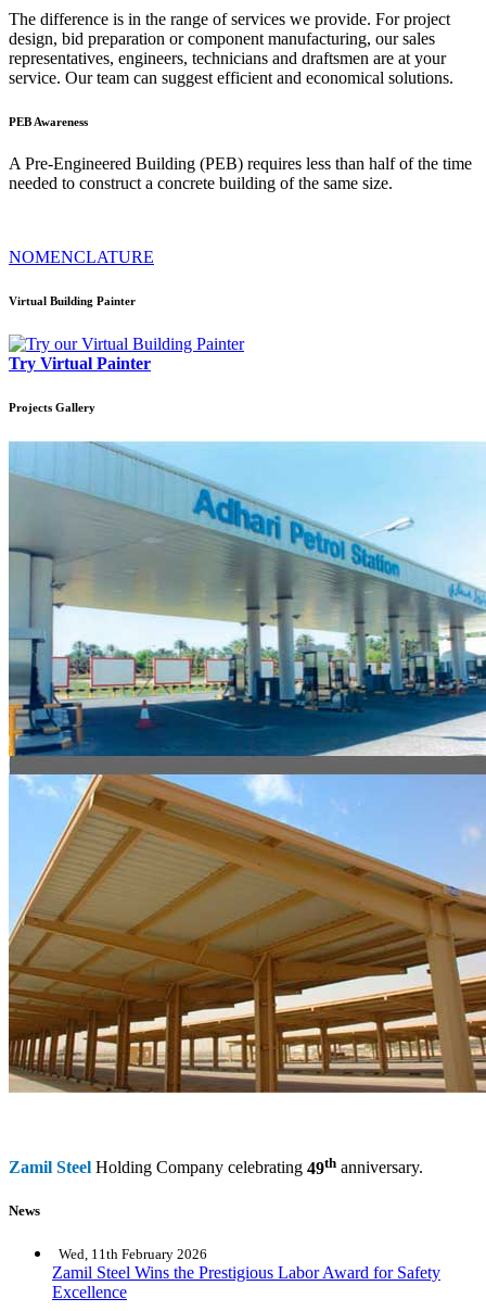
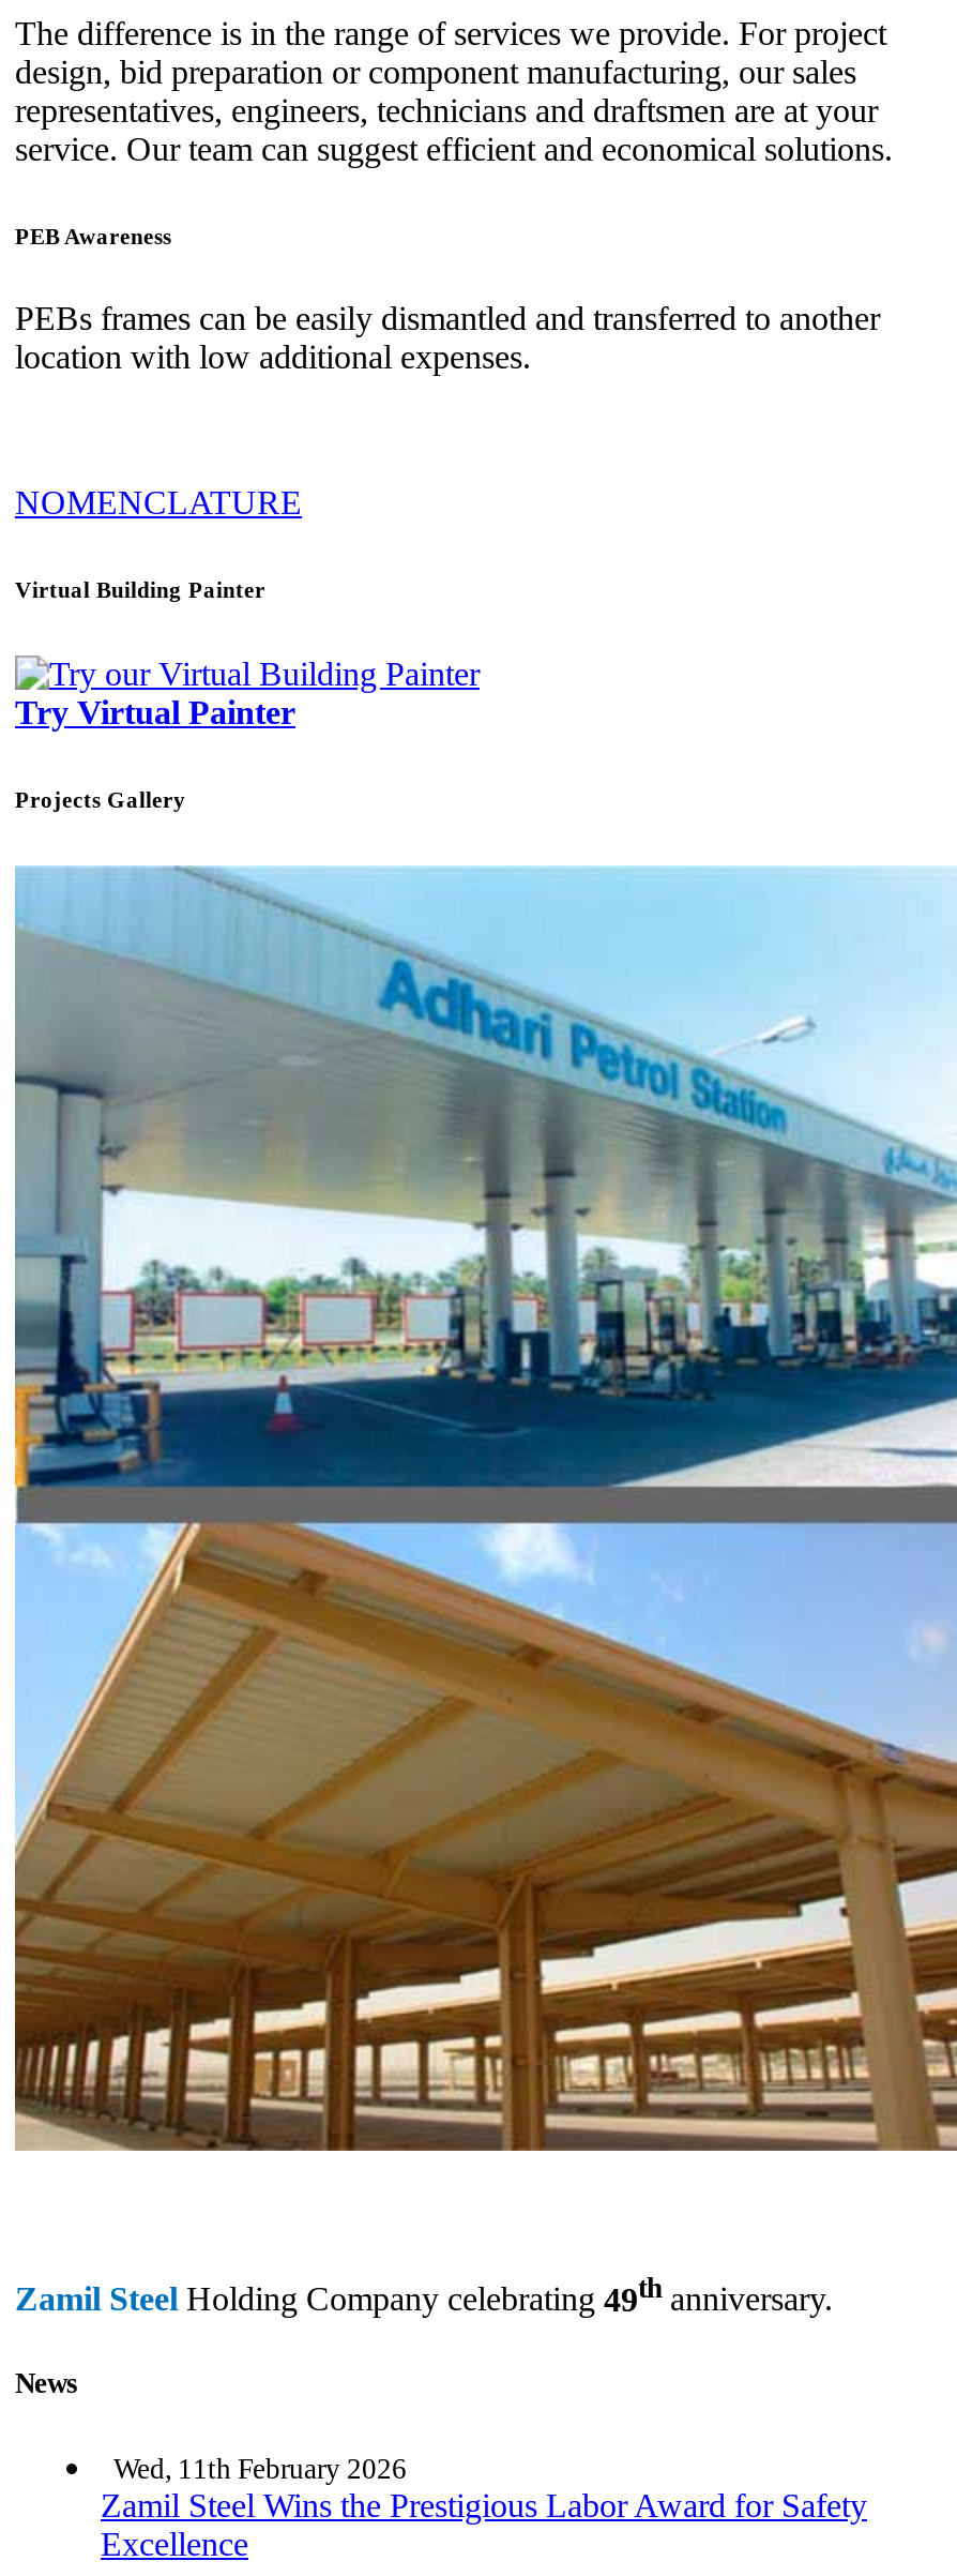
- A Pre-Engineered Building (PEB) requires less than half of the time
- needed to construct a concrete building of the same size.
+ PEBs frames can be easily dismantled and transferred to another
+ location with low additional expenses.
